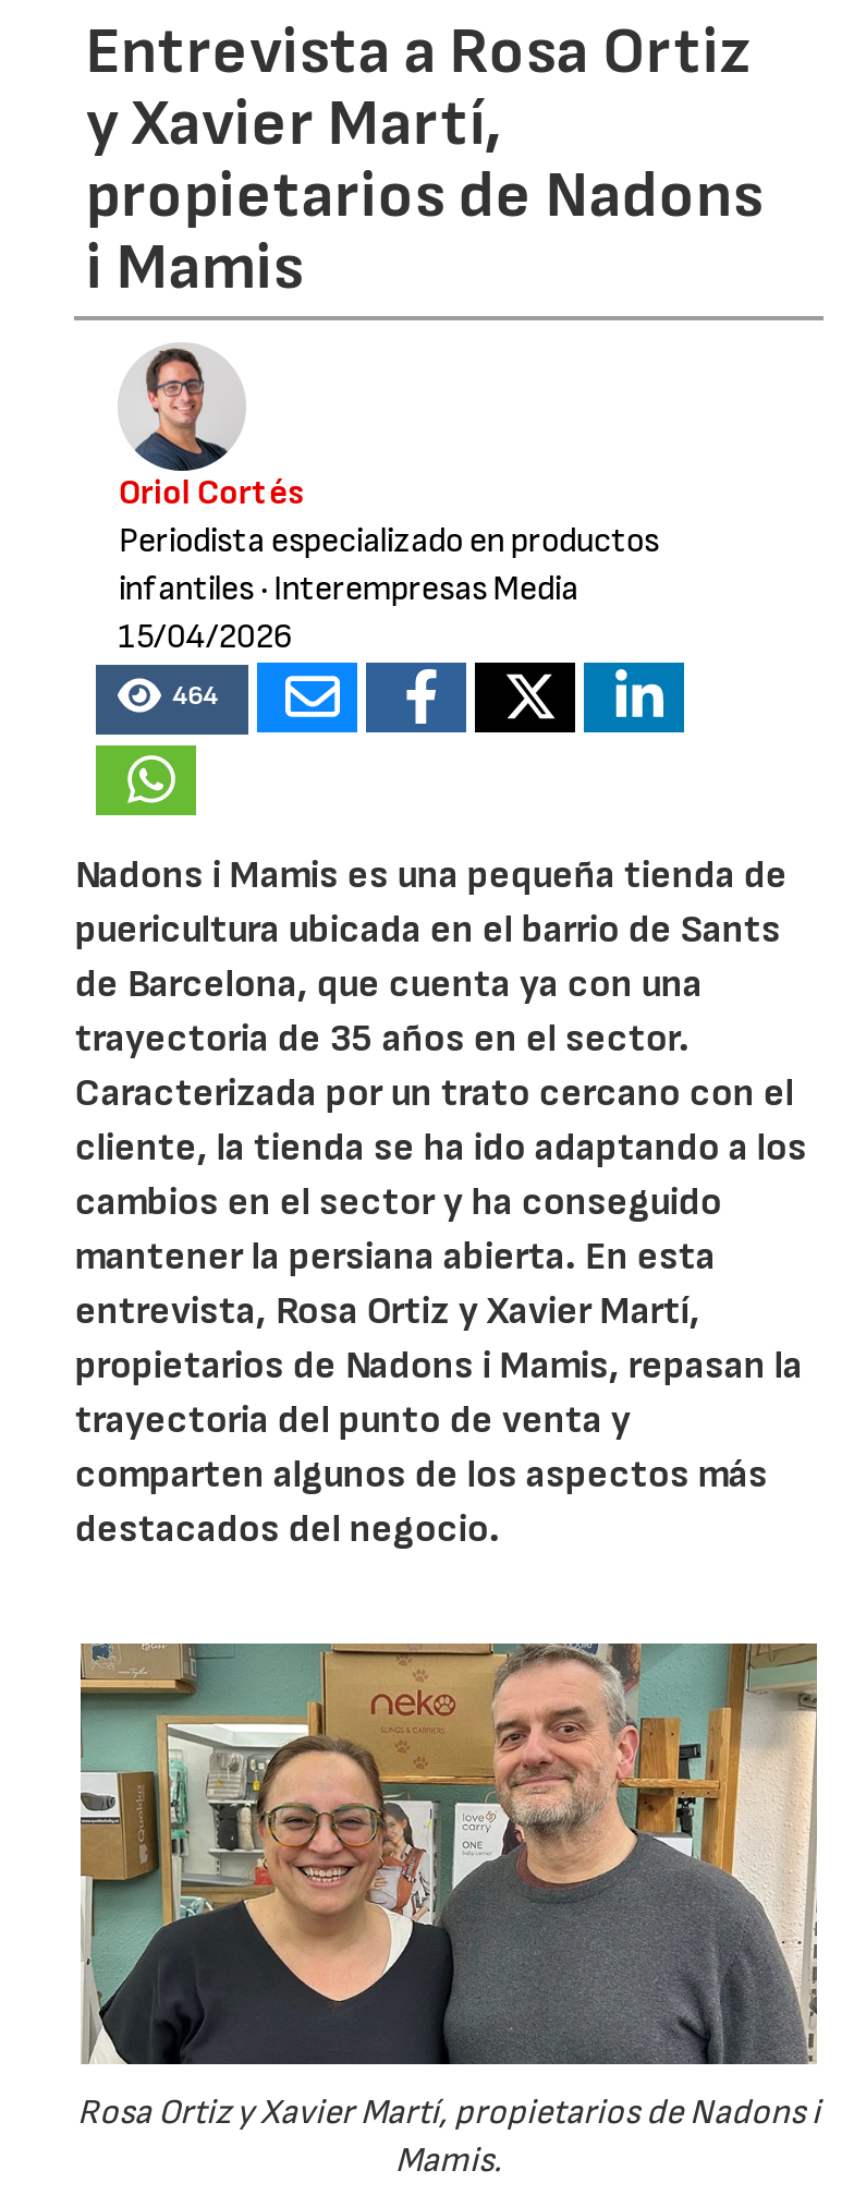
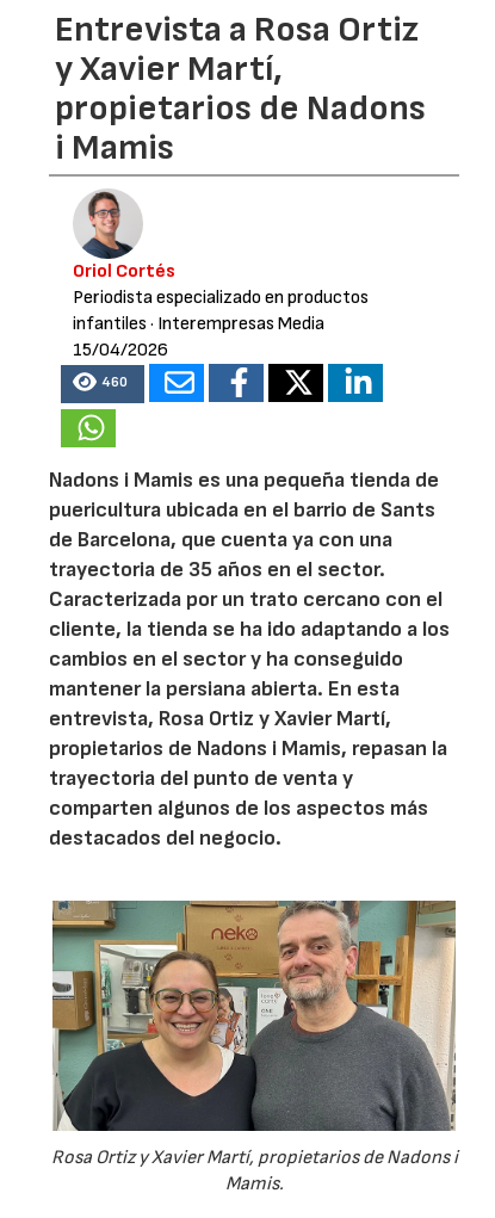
- 464
+ 460
